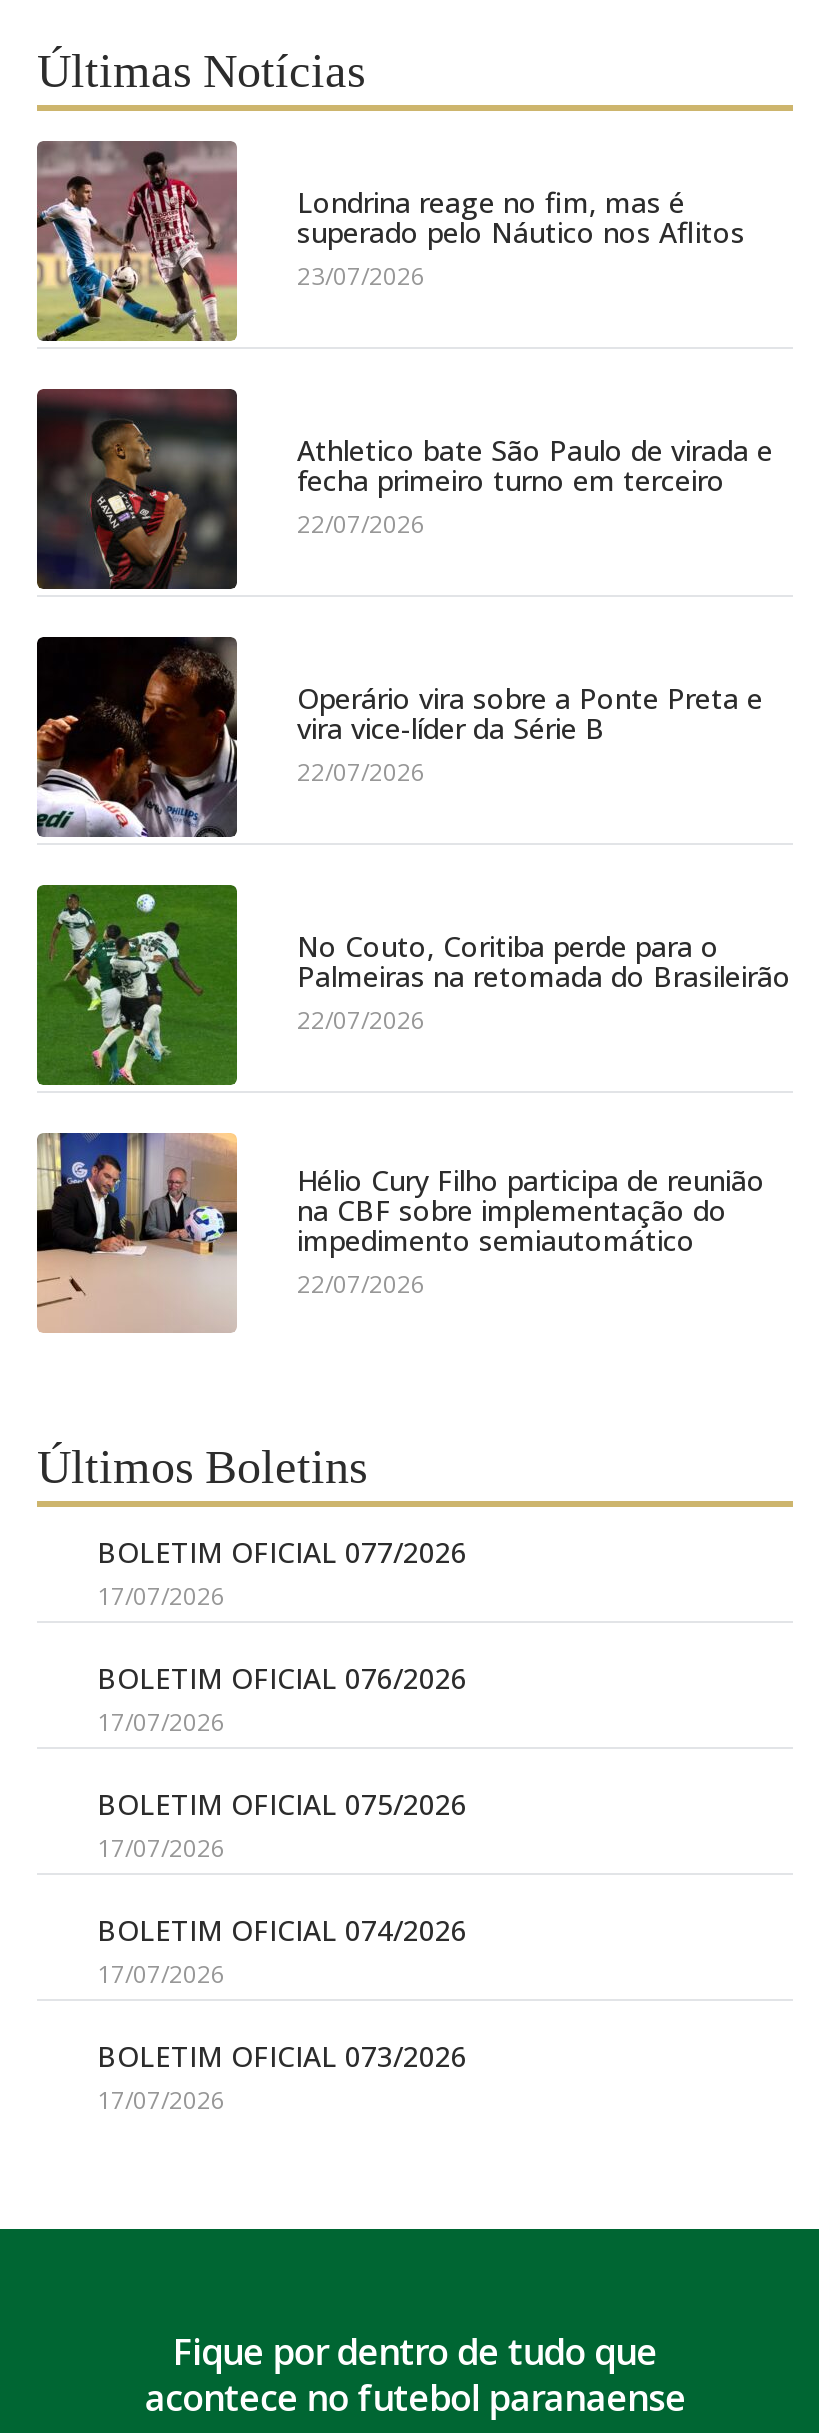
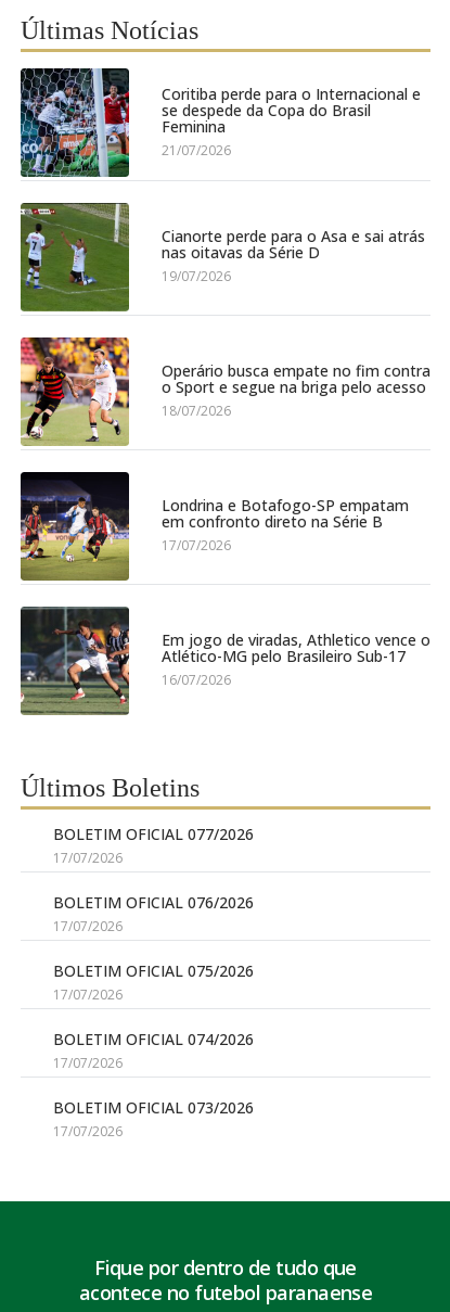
- [image]
- Londrina reage no fim, mas é
- superado pelo Náutico nos Aflitos
- 23/07/2026
+ [image]
+ Coritiba perde para o Internacional e
+ se despede da Copa do Brasil
+ Feminina
+ 21/07/2026

- [image]
- Athletico bate São Paulo de virada e
- fecha primeiro turno em terceiro
- 22/07/2026
+ [image]
+ Cianorte perde para o Asa e sai atrás
+ nas oitavas da Série D
+ 19/07/2026

- [image]
- Operário vira sobre a Ponte Preta e
- vira vice-líder da Série B
- 22/07/2026
+ [image]
+ Operário busca empate no fim contra
+ o Sport e segue na briga pelo acesso
+ 18/07/2026

- [image]
- No Couto, Coritiba perde para o
- Palmeiras na retomada do Brasileirão
- 22/07/2026
+ [image]
+ Londrina e Botafogo-SP empatam
+ em confronto direto na Série B
+ 17/07/2026

- [image]
- Hélio Cury Filho participa de reunião
- na CBF sobre implementação do
- impedimento semiautomático
- 22/07/2026
+ [image]
+ Em jogo de viradas, Athletico vence o
+ Atlético-MG pelo Brasileiro Sub-17
+ 16/07/2026
